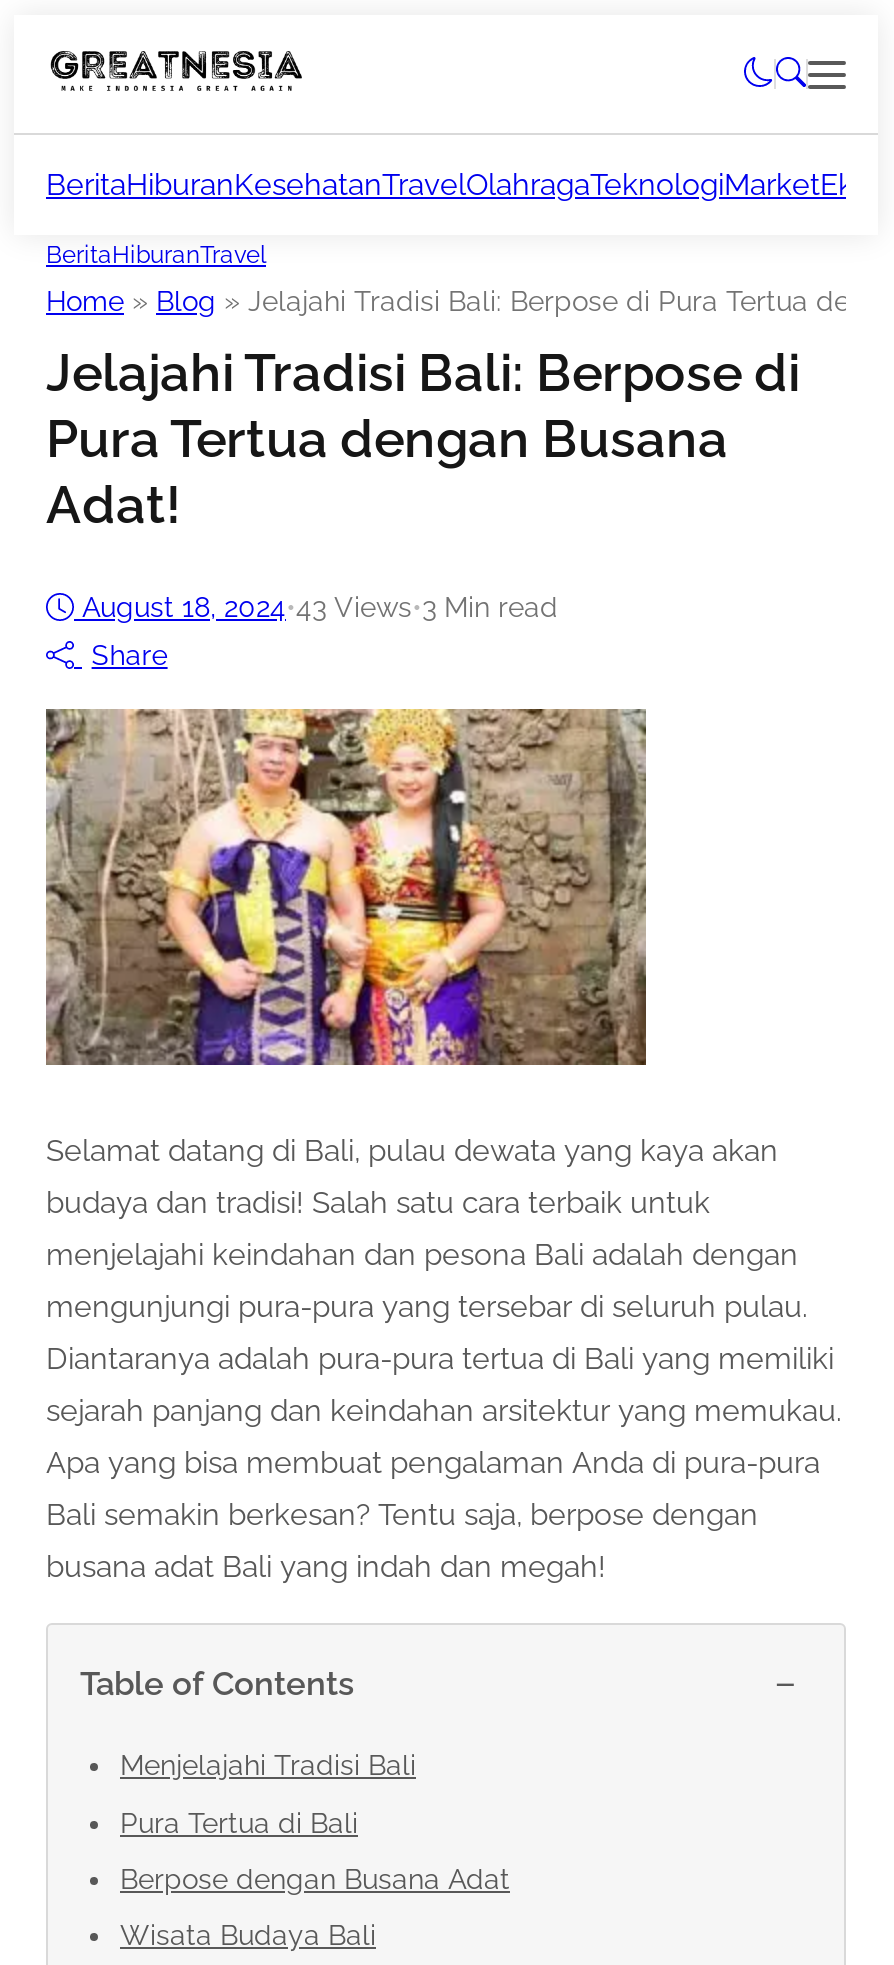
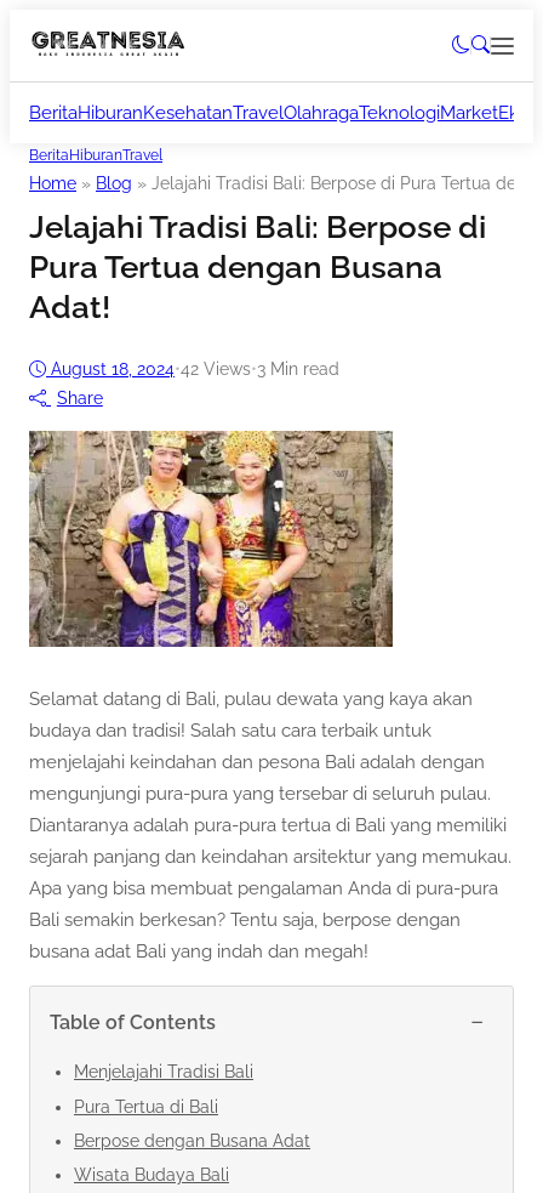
- August 18, 2024 • 43 Views • 3 Min read
+ August 18, 2024 • 42 Views • 3 Min read
